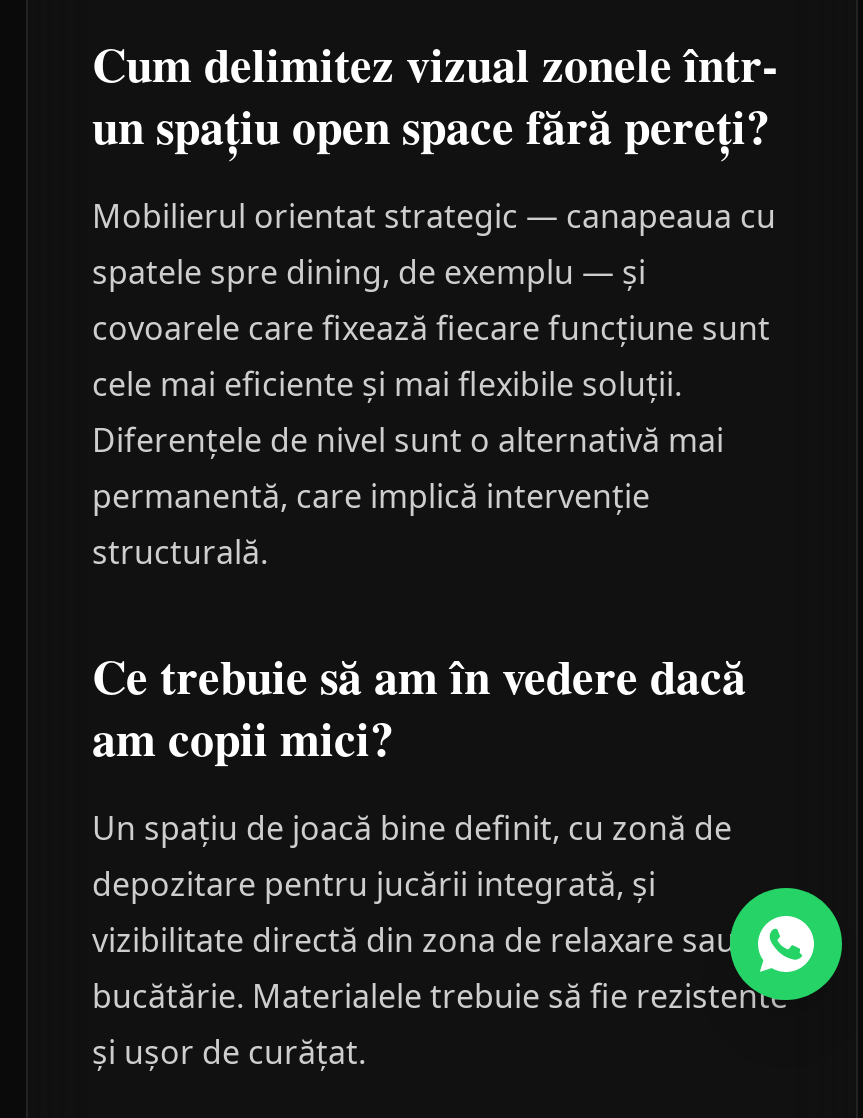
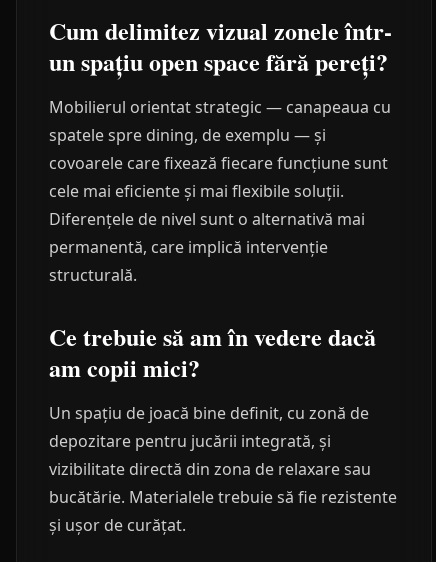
- [image]
